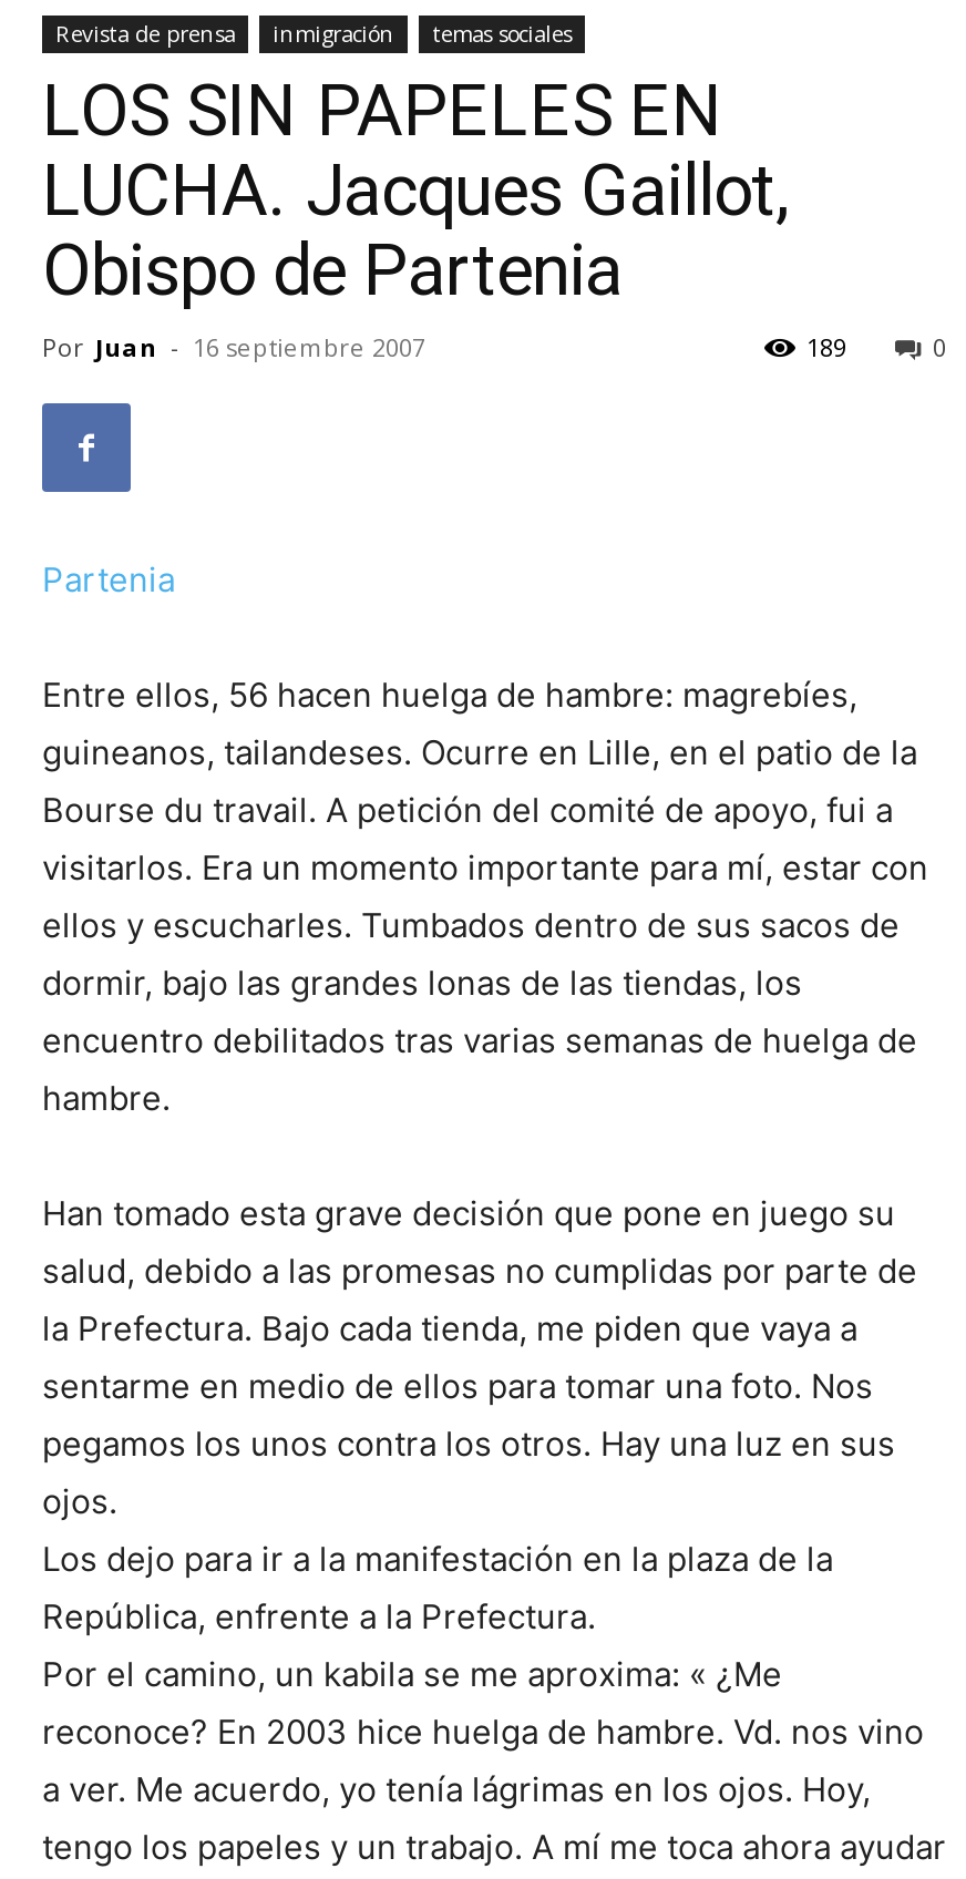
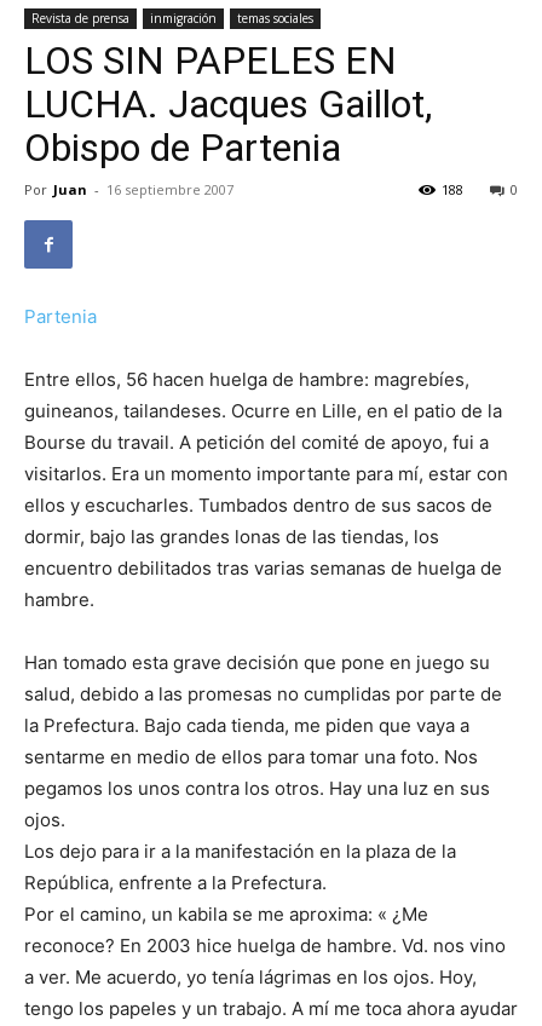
- 189
+ 188
